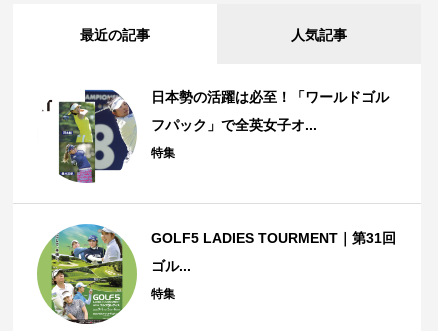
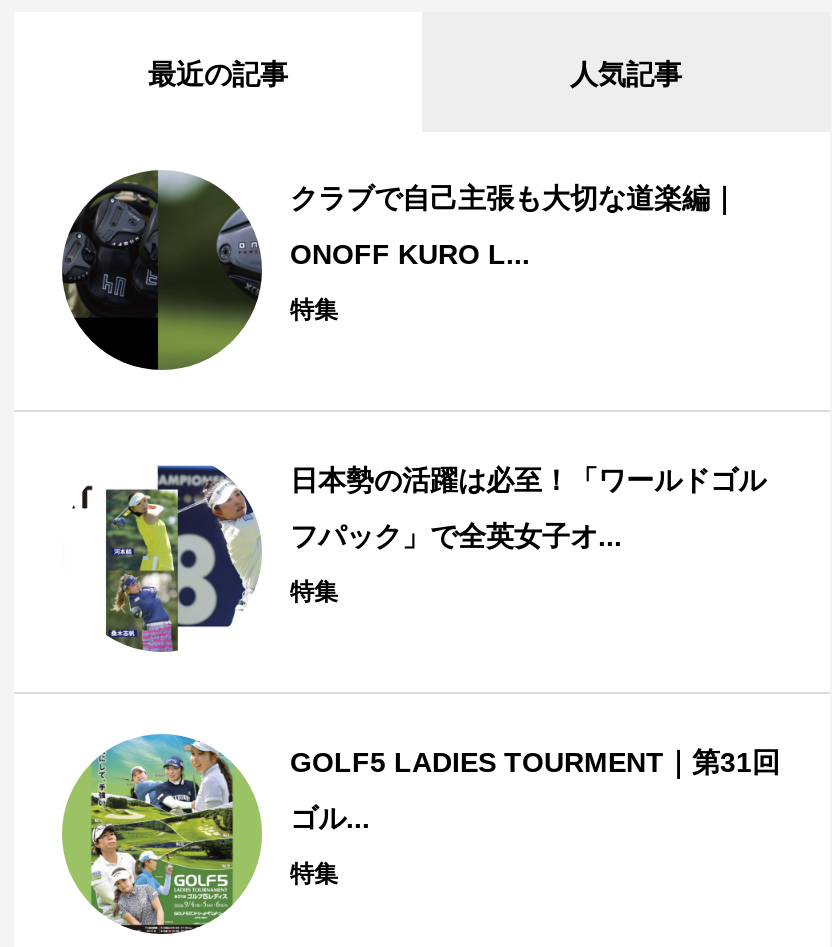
+ [image]
+ クラブで自己主張も大切な道楽編｜
+ ONOFF KURO L...
+ 特集
